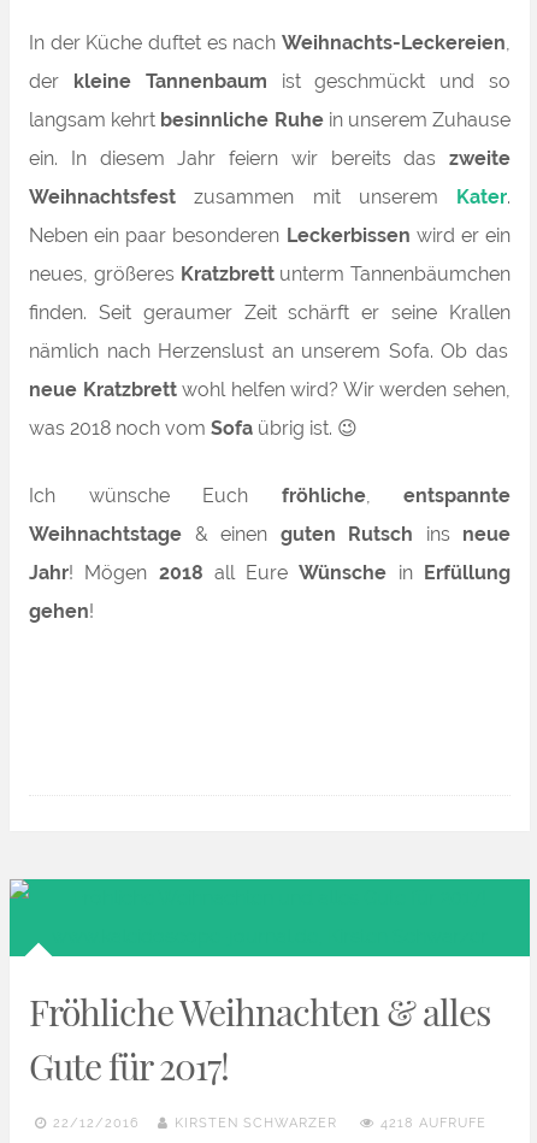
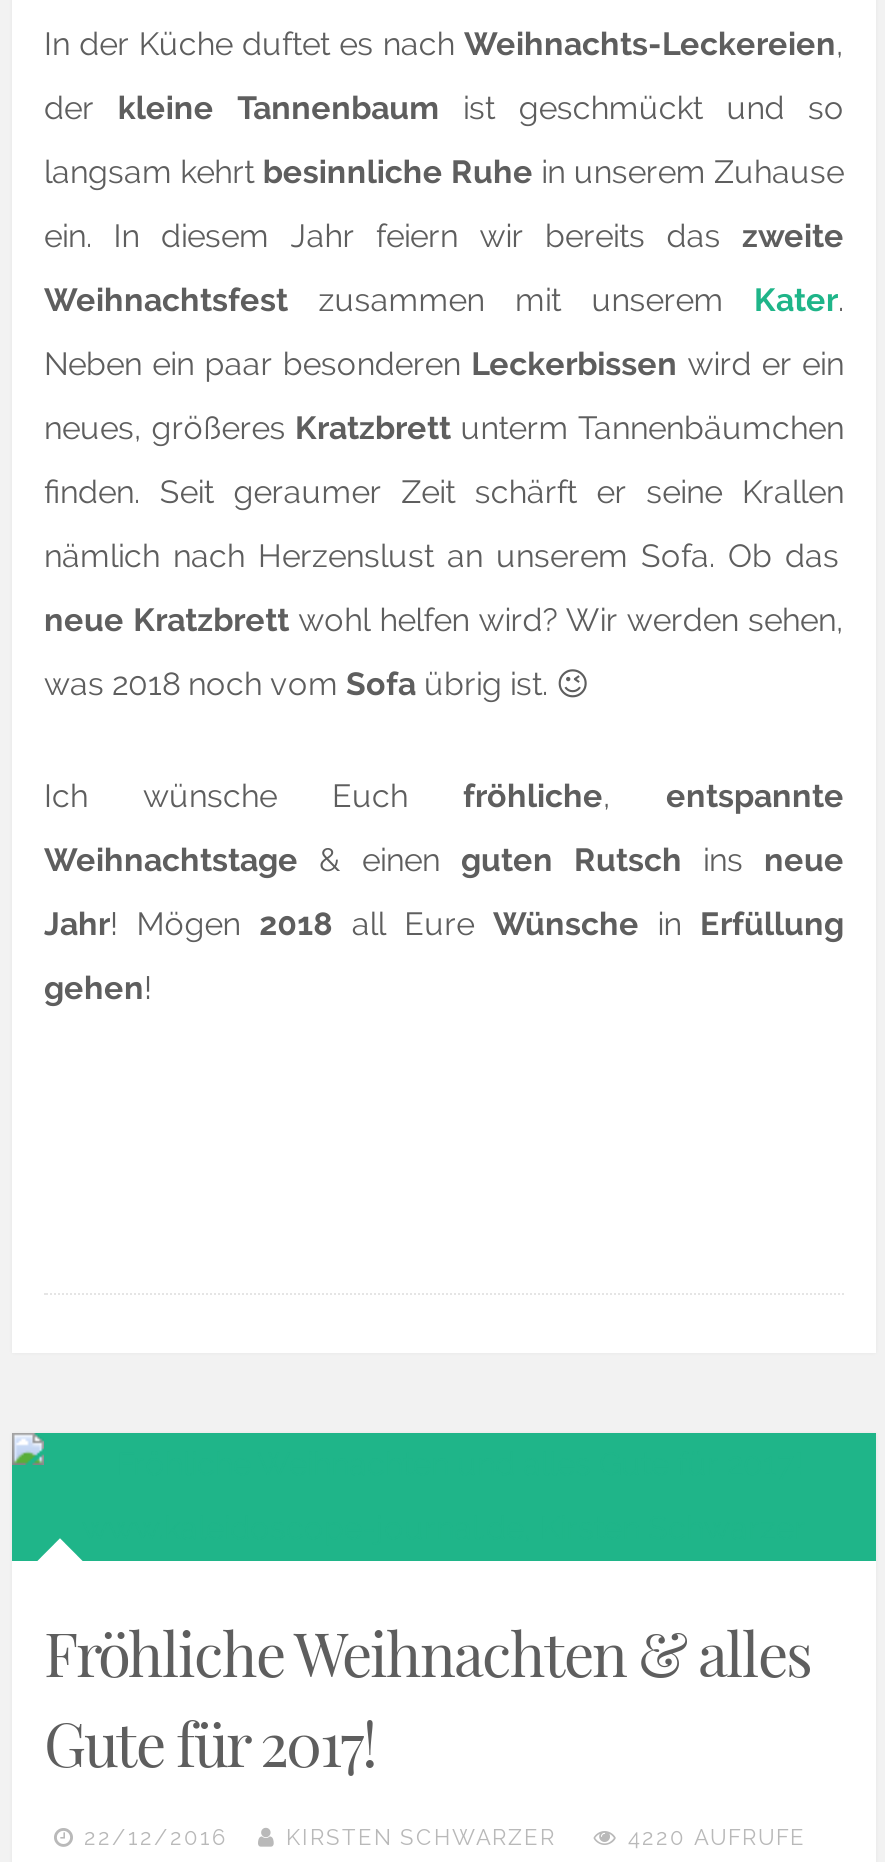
- 4218 AUFRUFE
+ 4220 AUFRUFE
